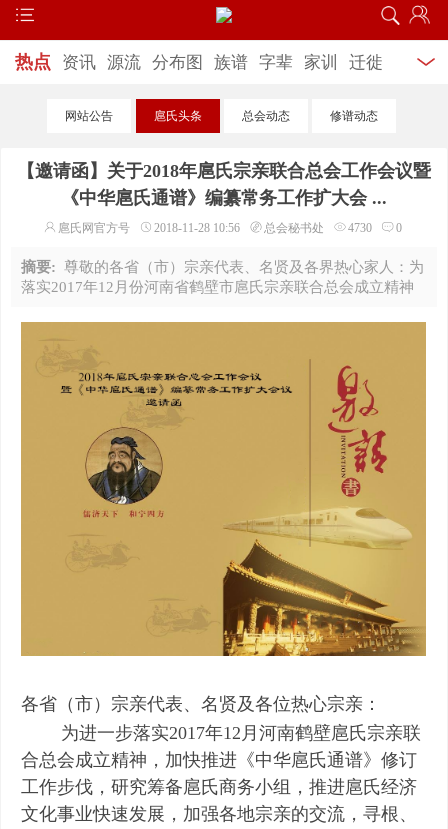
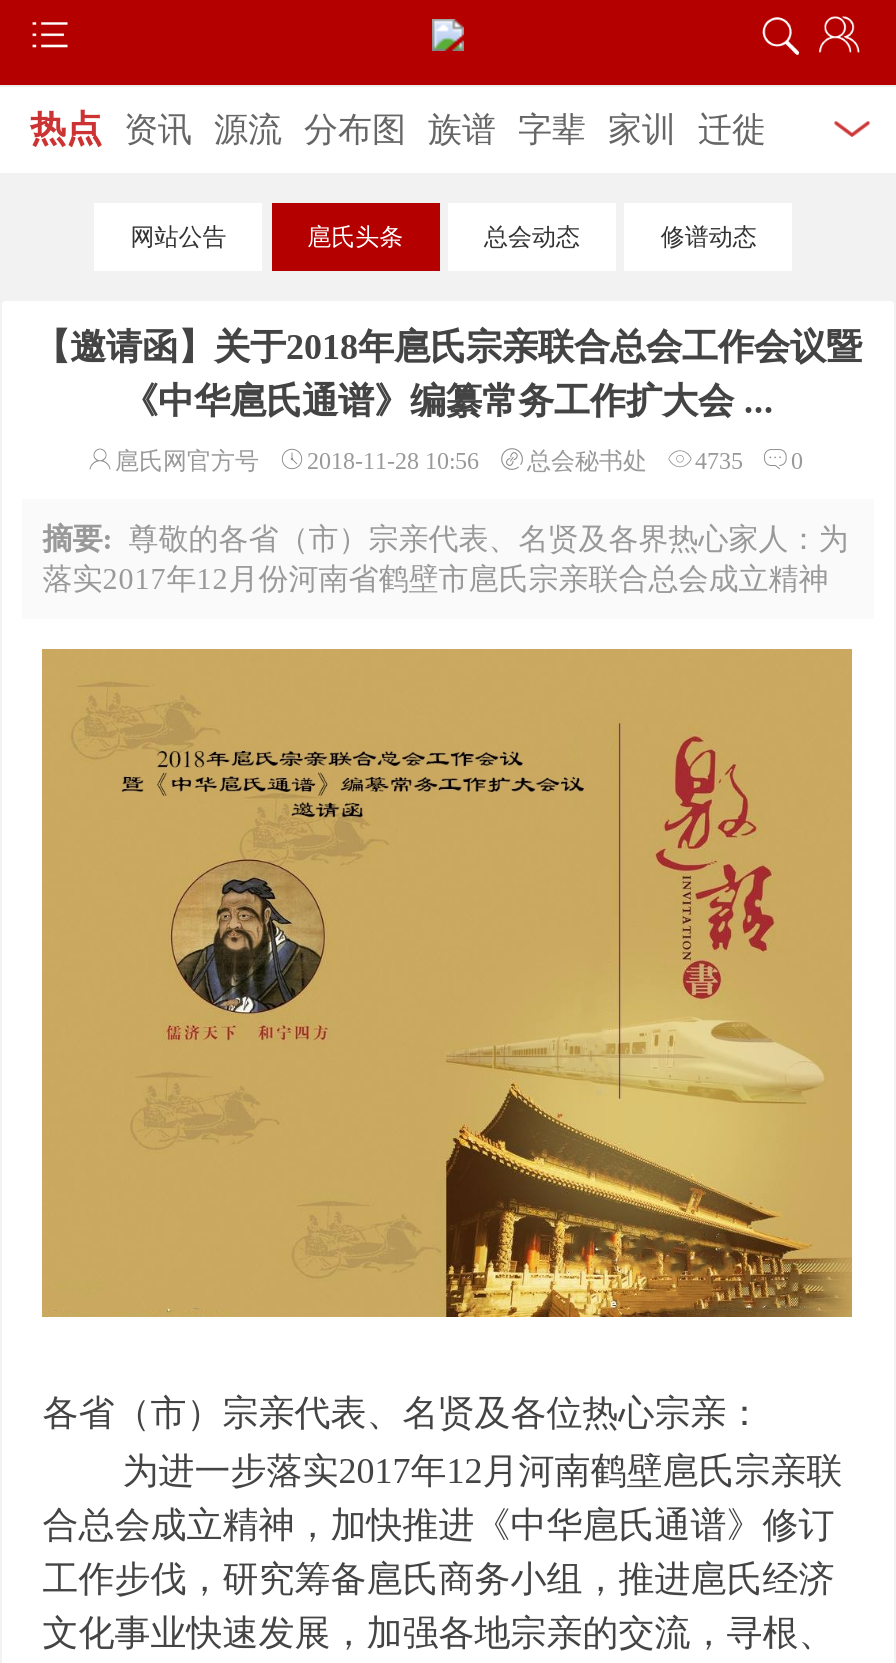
- 扈氏网官方号 2018-11-28 10:56 总会秘书处 4730 0
+ 扈氏网官方号 2018-11-28 10:56 总会秘书处 4735 0
